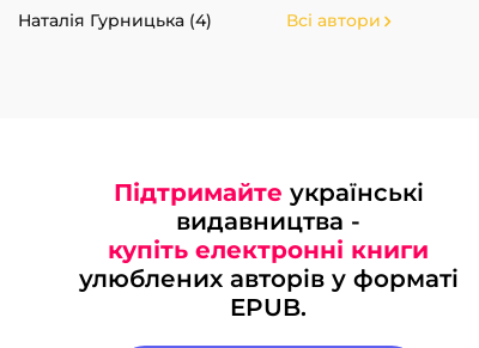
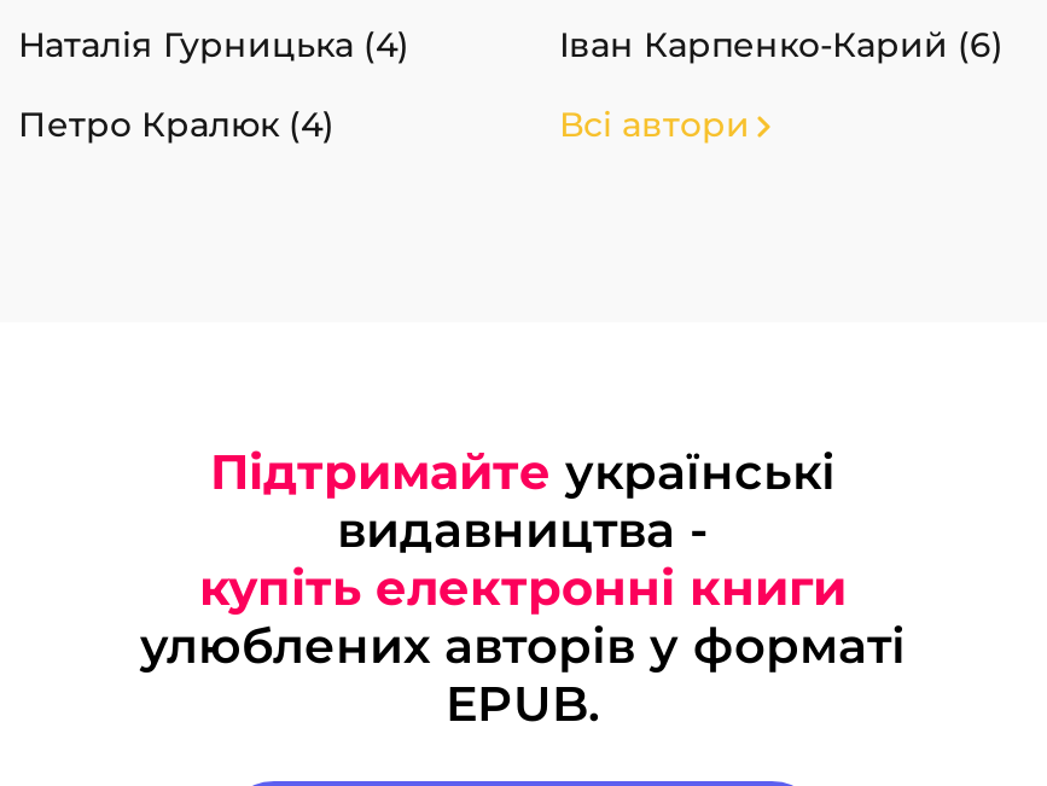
+ Іван Карпенко-Карий (6)
+ Петро Кралюк (4)
